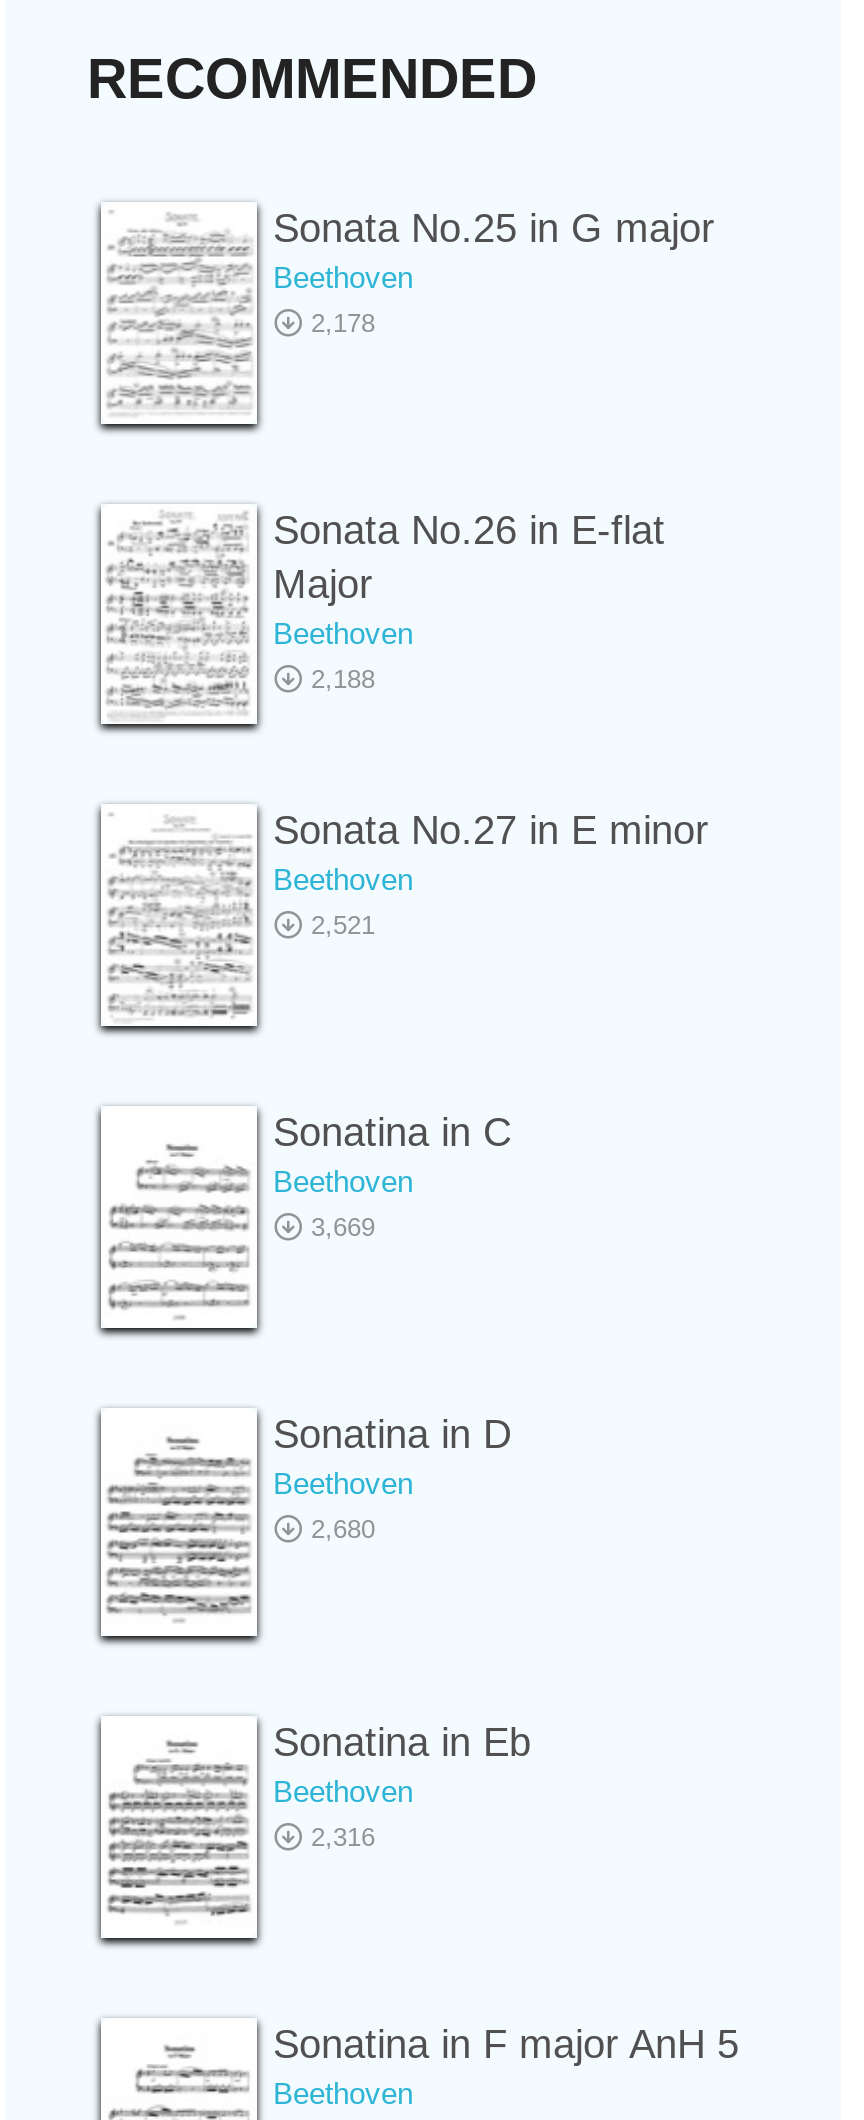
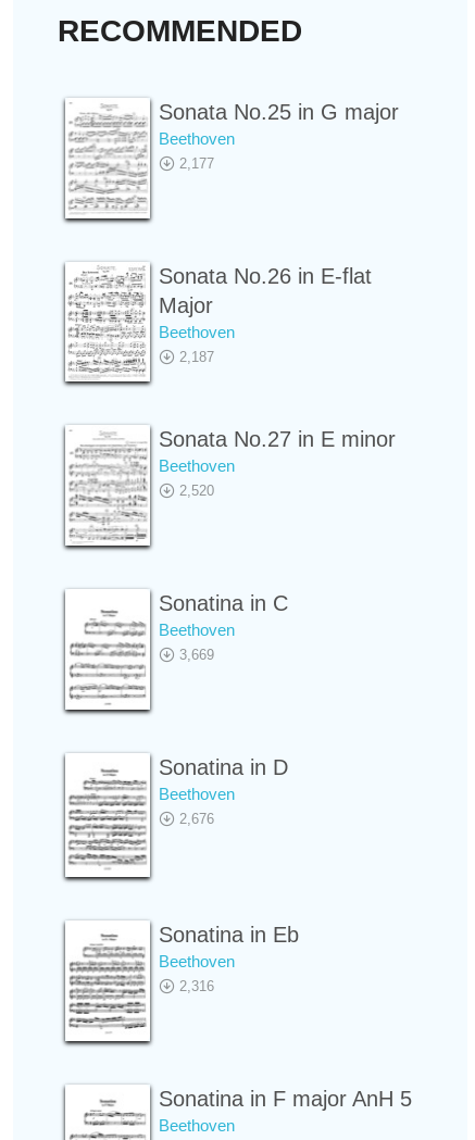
- 2,178
+ 2,177

- 2,188
+ 2,187

- 2,521
+ 2,520

- 2,680
+ 2,676
